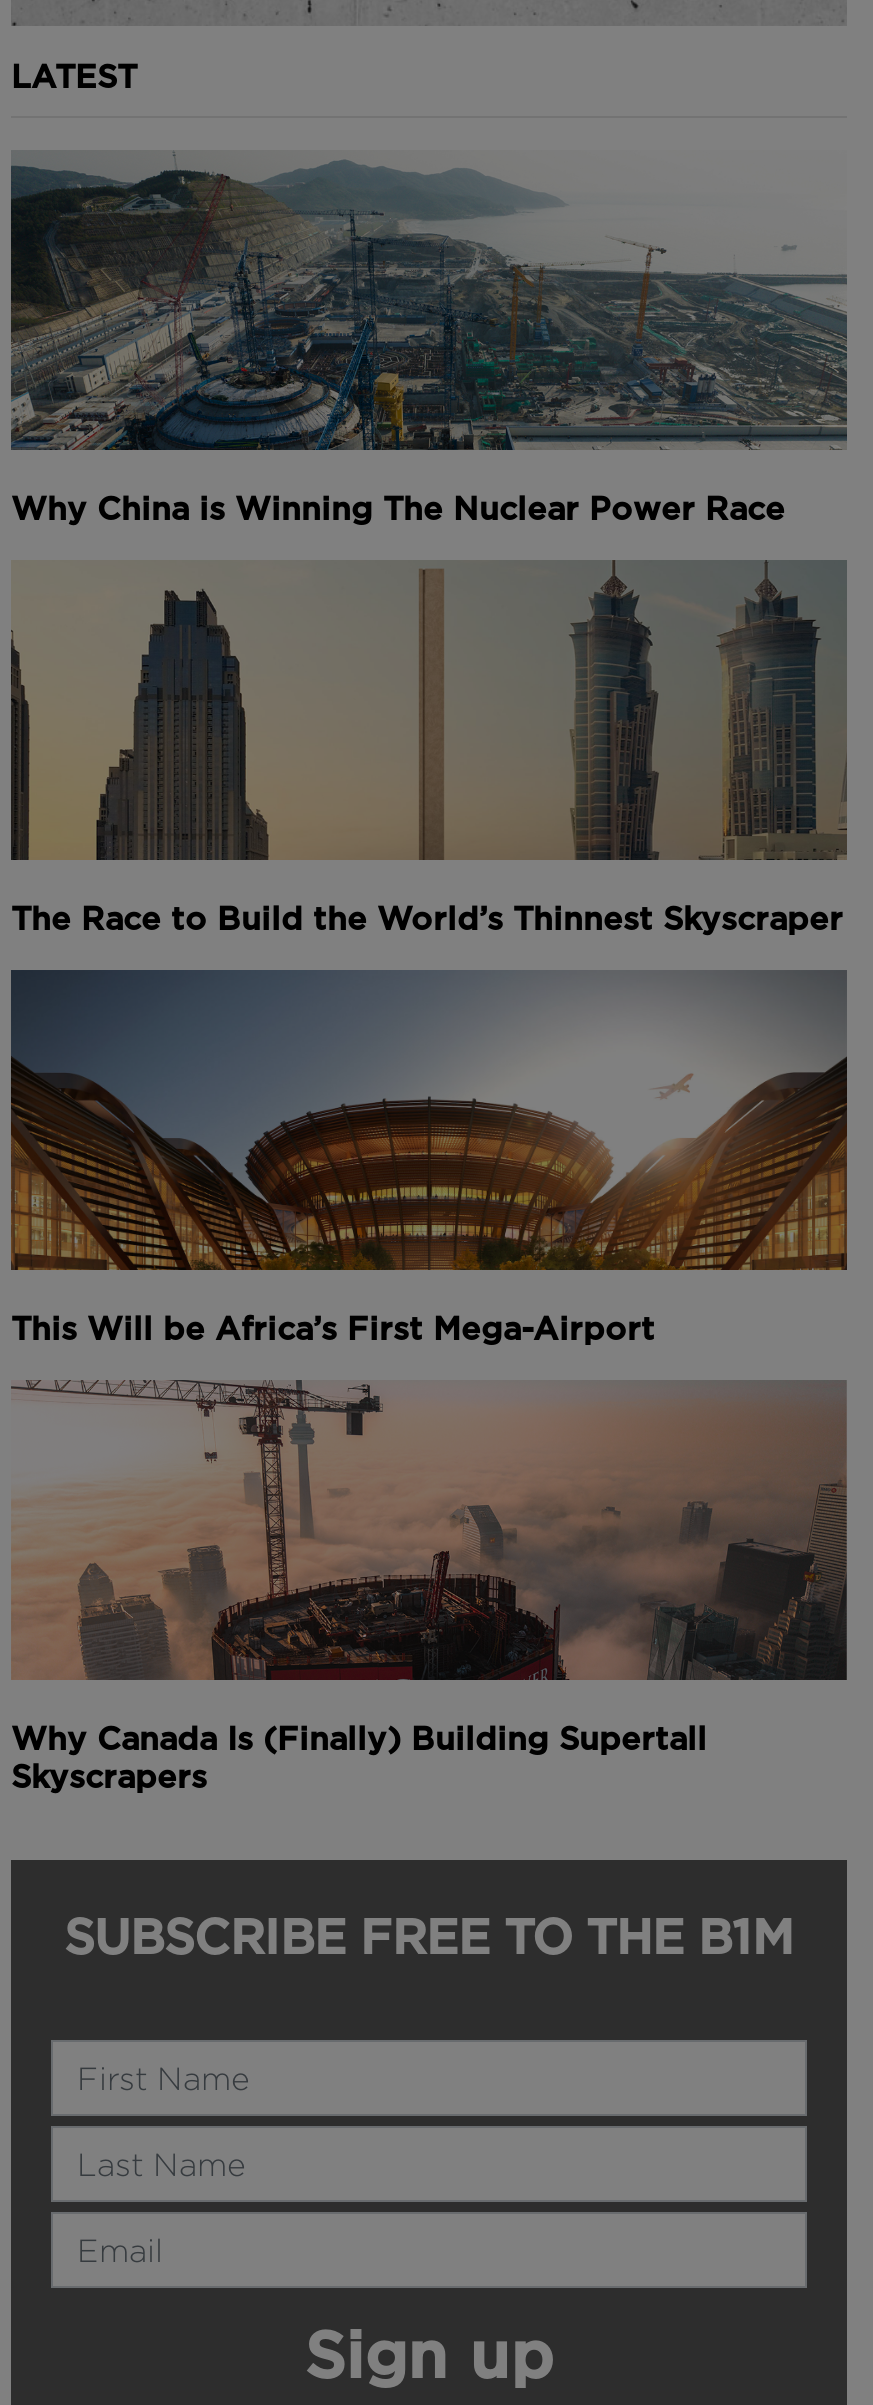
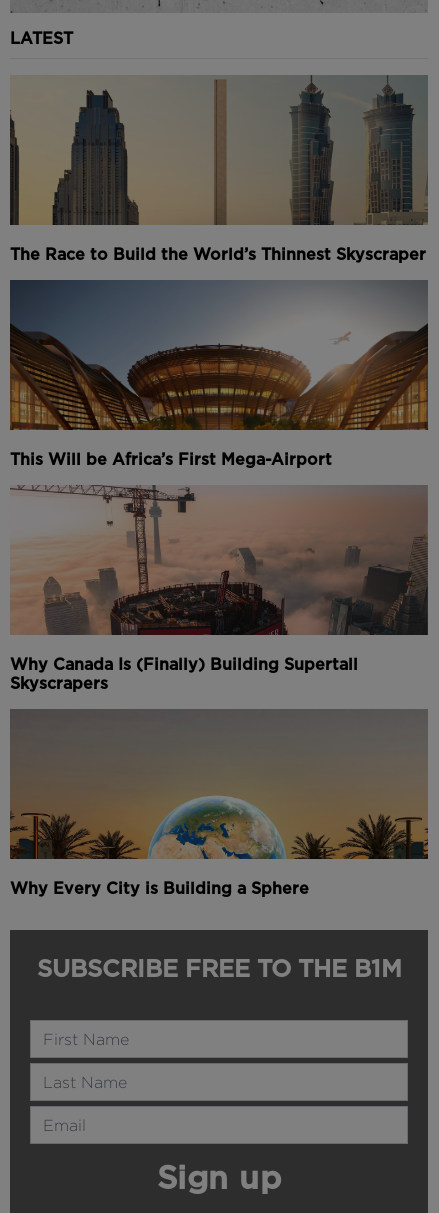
- [image]
- Why China is Winning The Nuclear Power Race

moved up: [image] | The Race to Build the World’s Thinnest Skyscraper | This Will be Africa’s First Mega-Airport | Why Canada Is (Finally) Building Supertall | Skyscrapers

+ [image]
+ Why Every City is Building a Sphere
